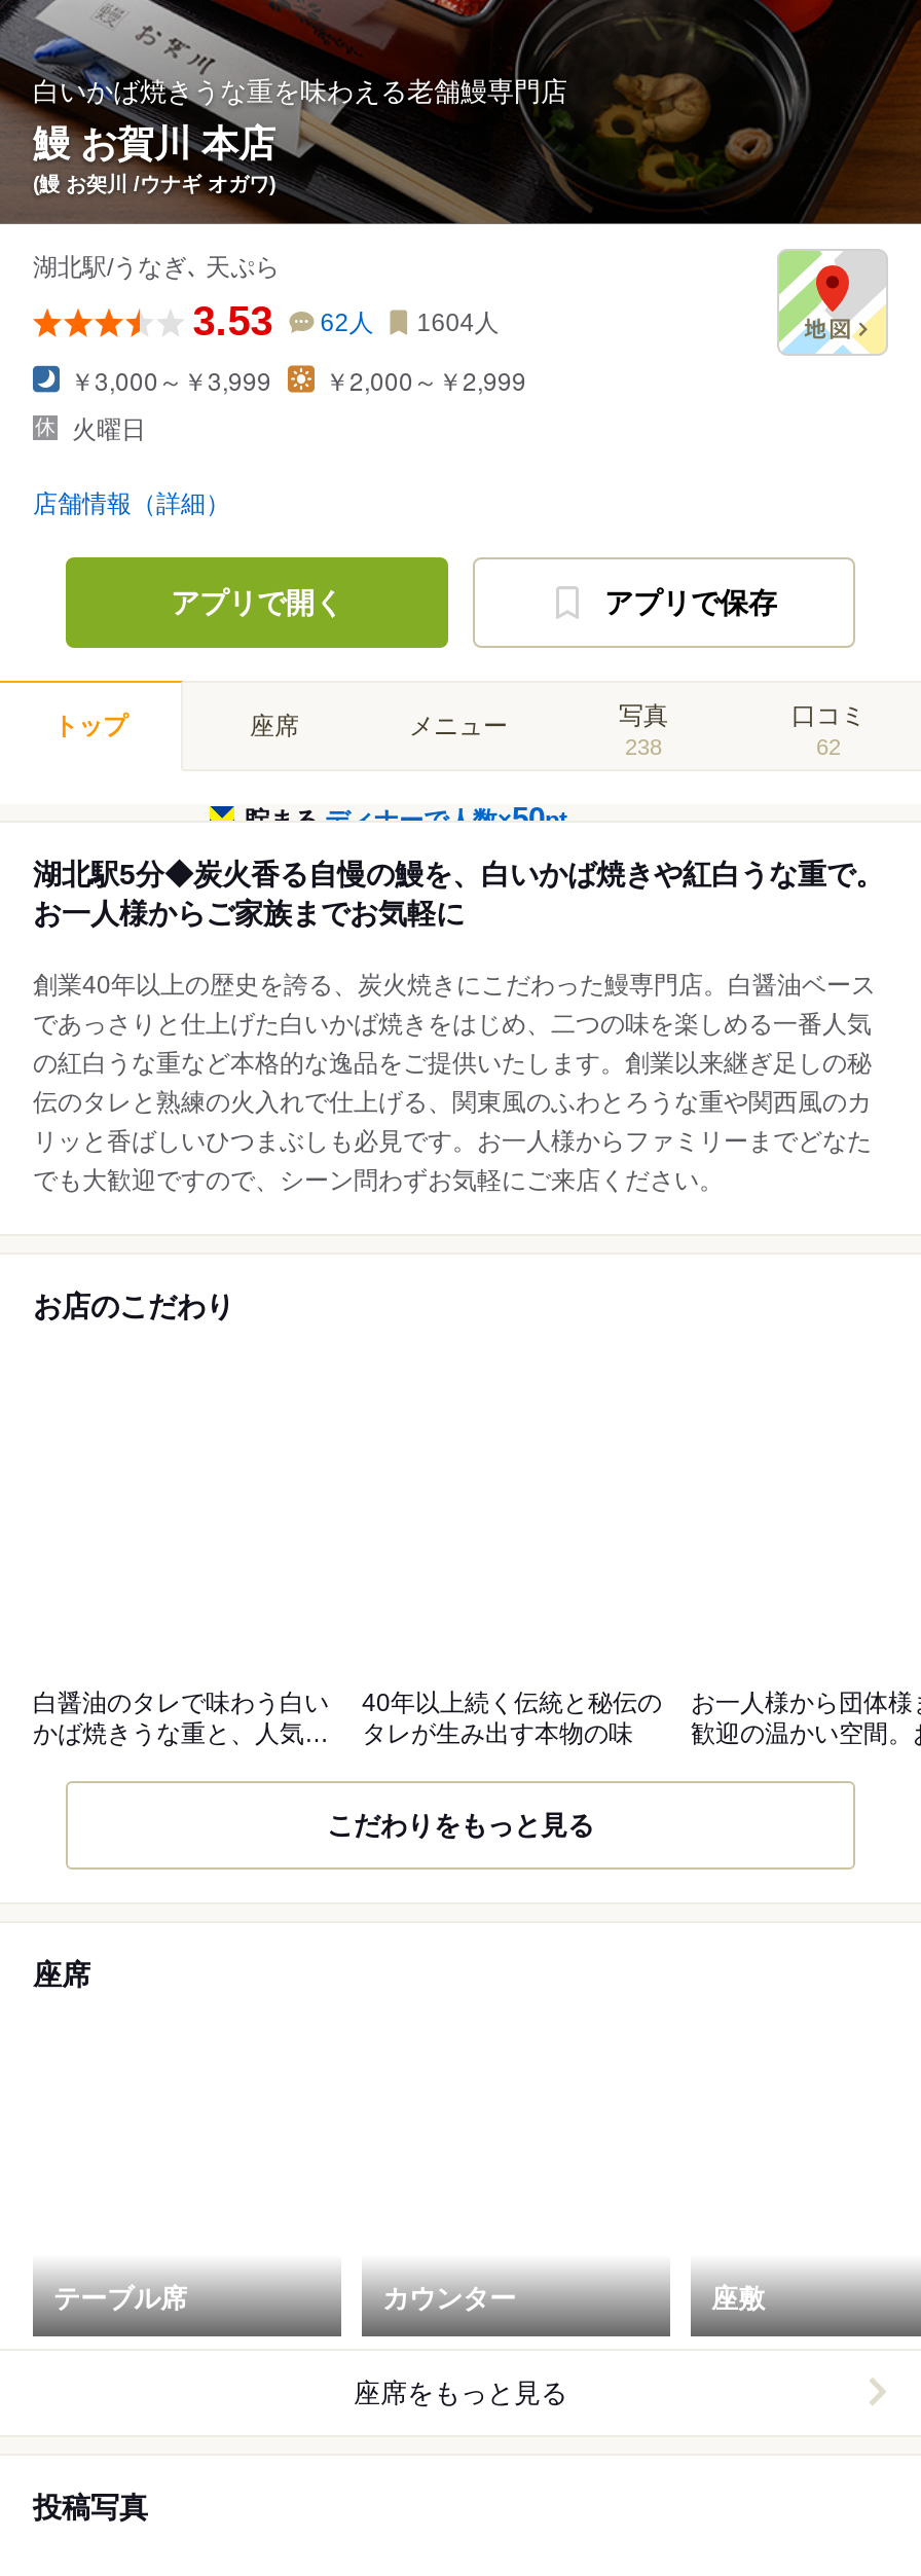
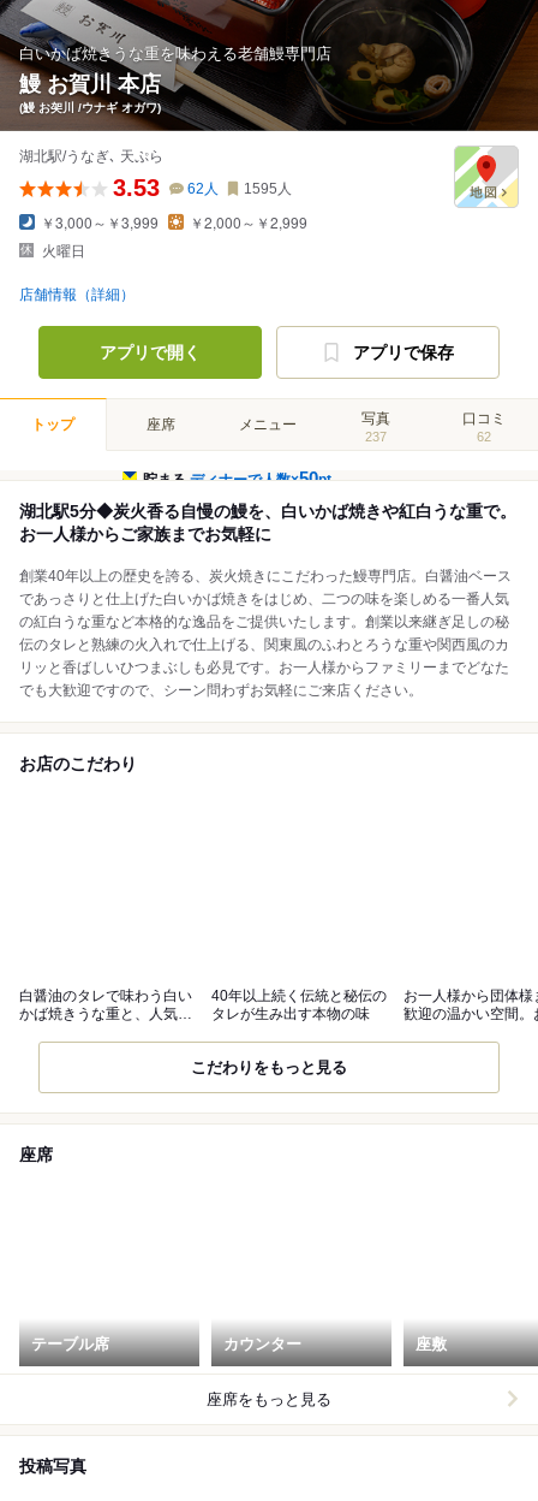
- 3.53 62人 1604人
+ 3.53 62人 1595人

- 238
+ 237
